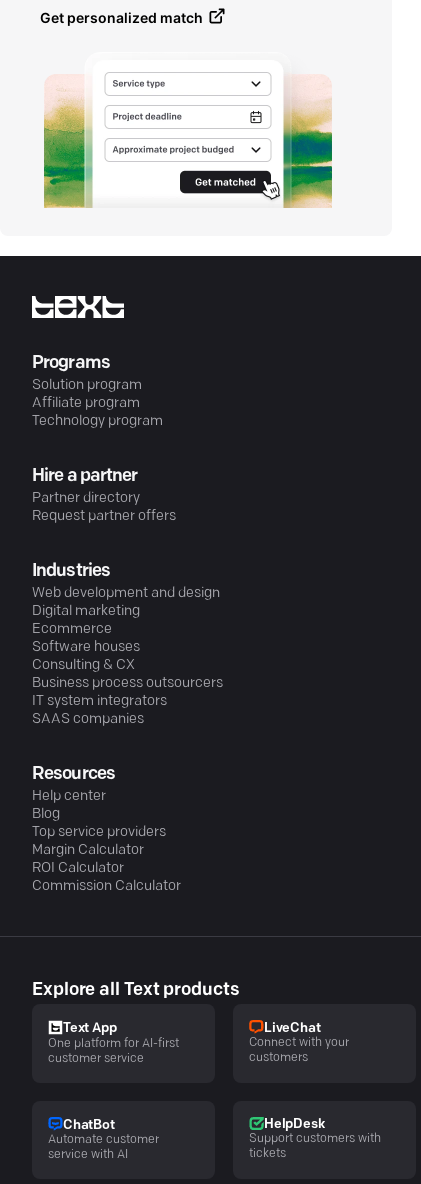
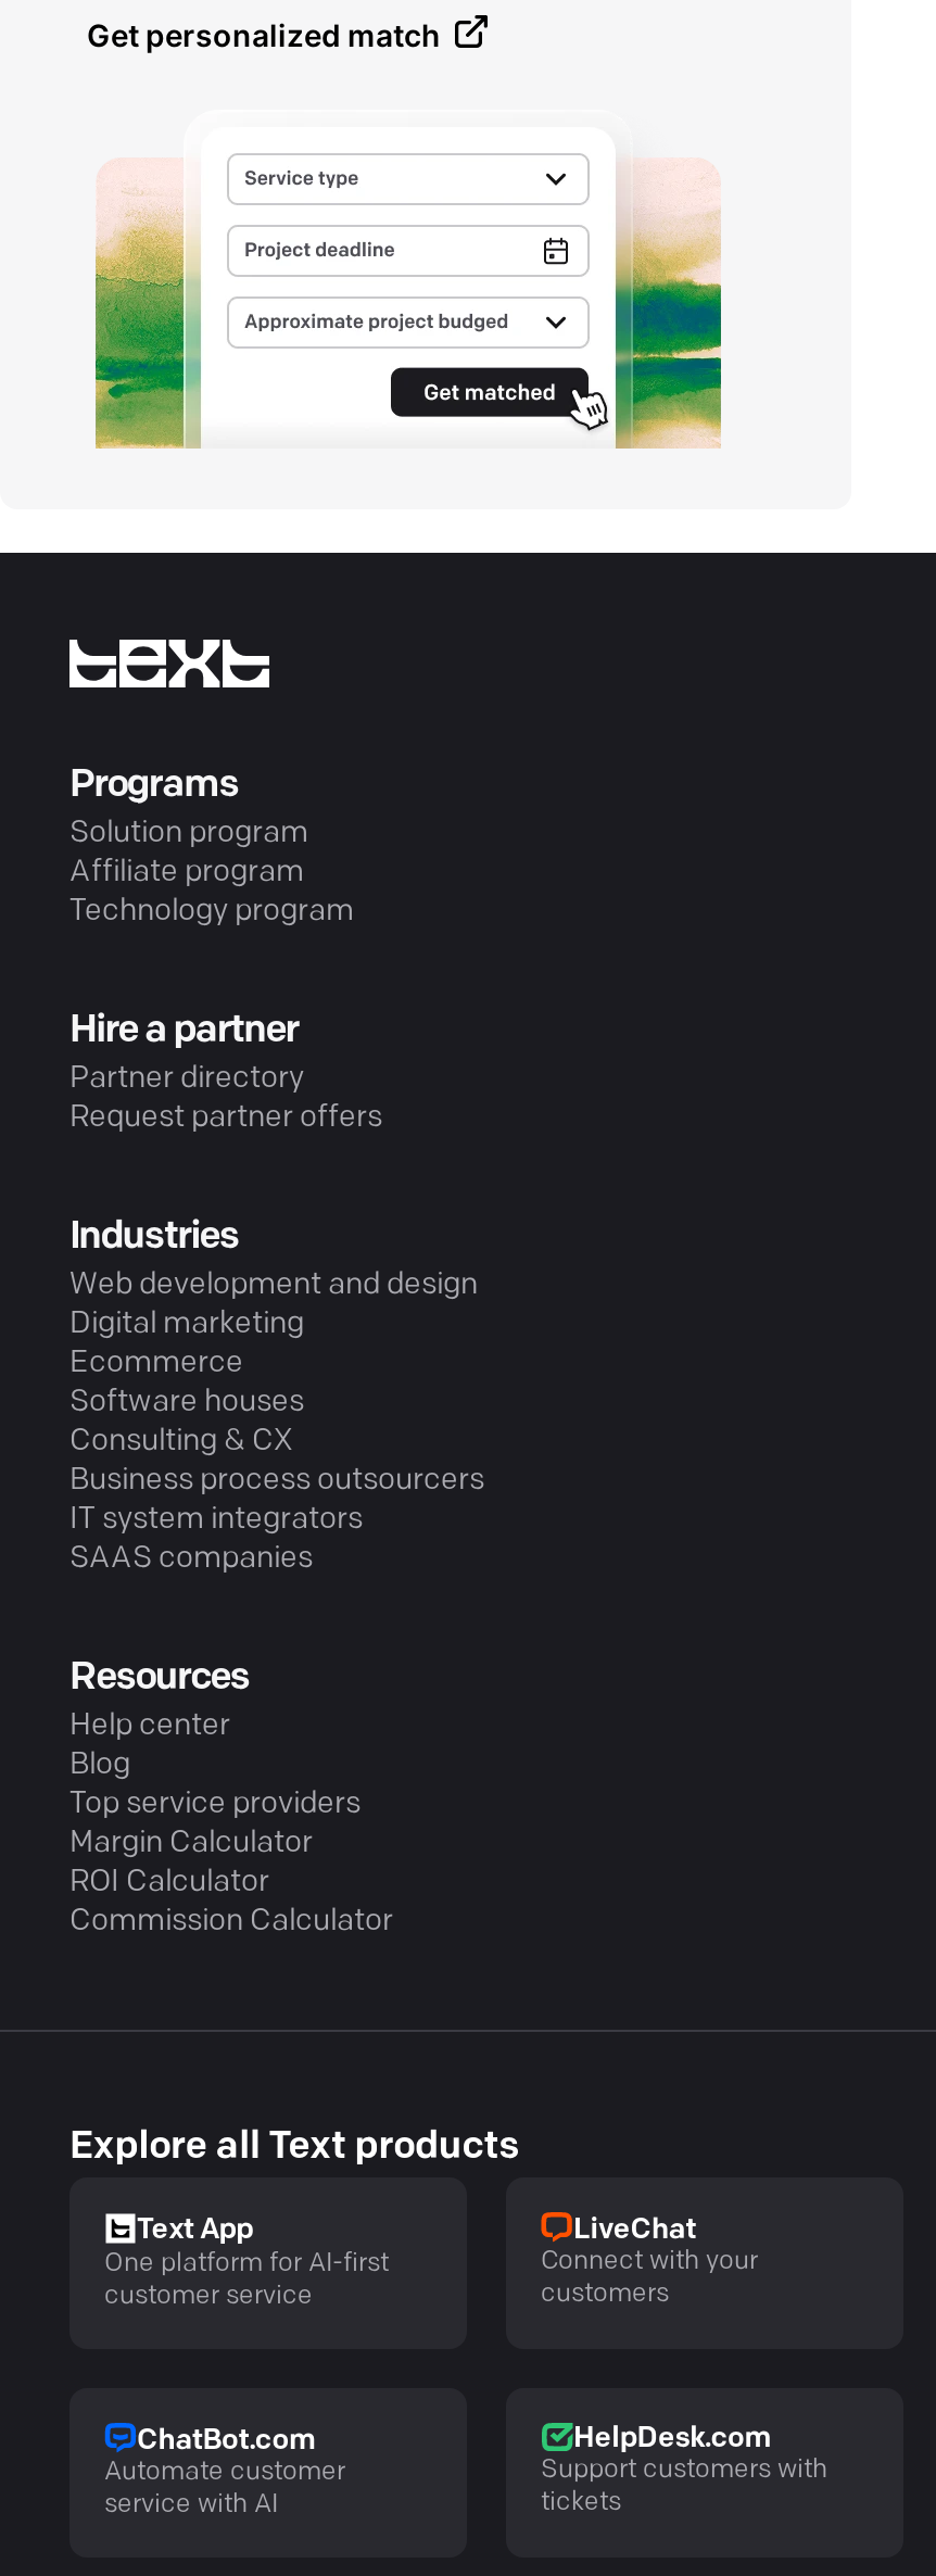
- ChatBot
+ ChatBot.com

- HelpDesk
+ HelpDesk.com
